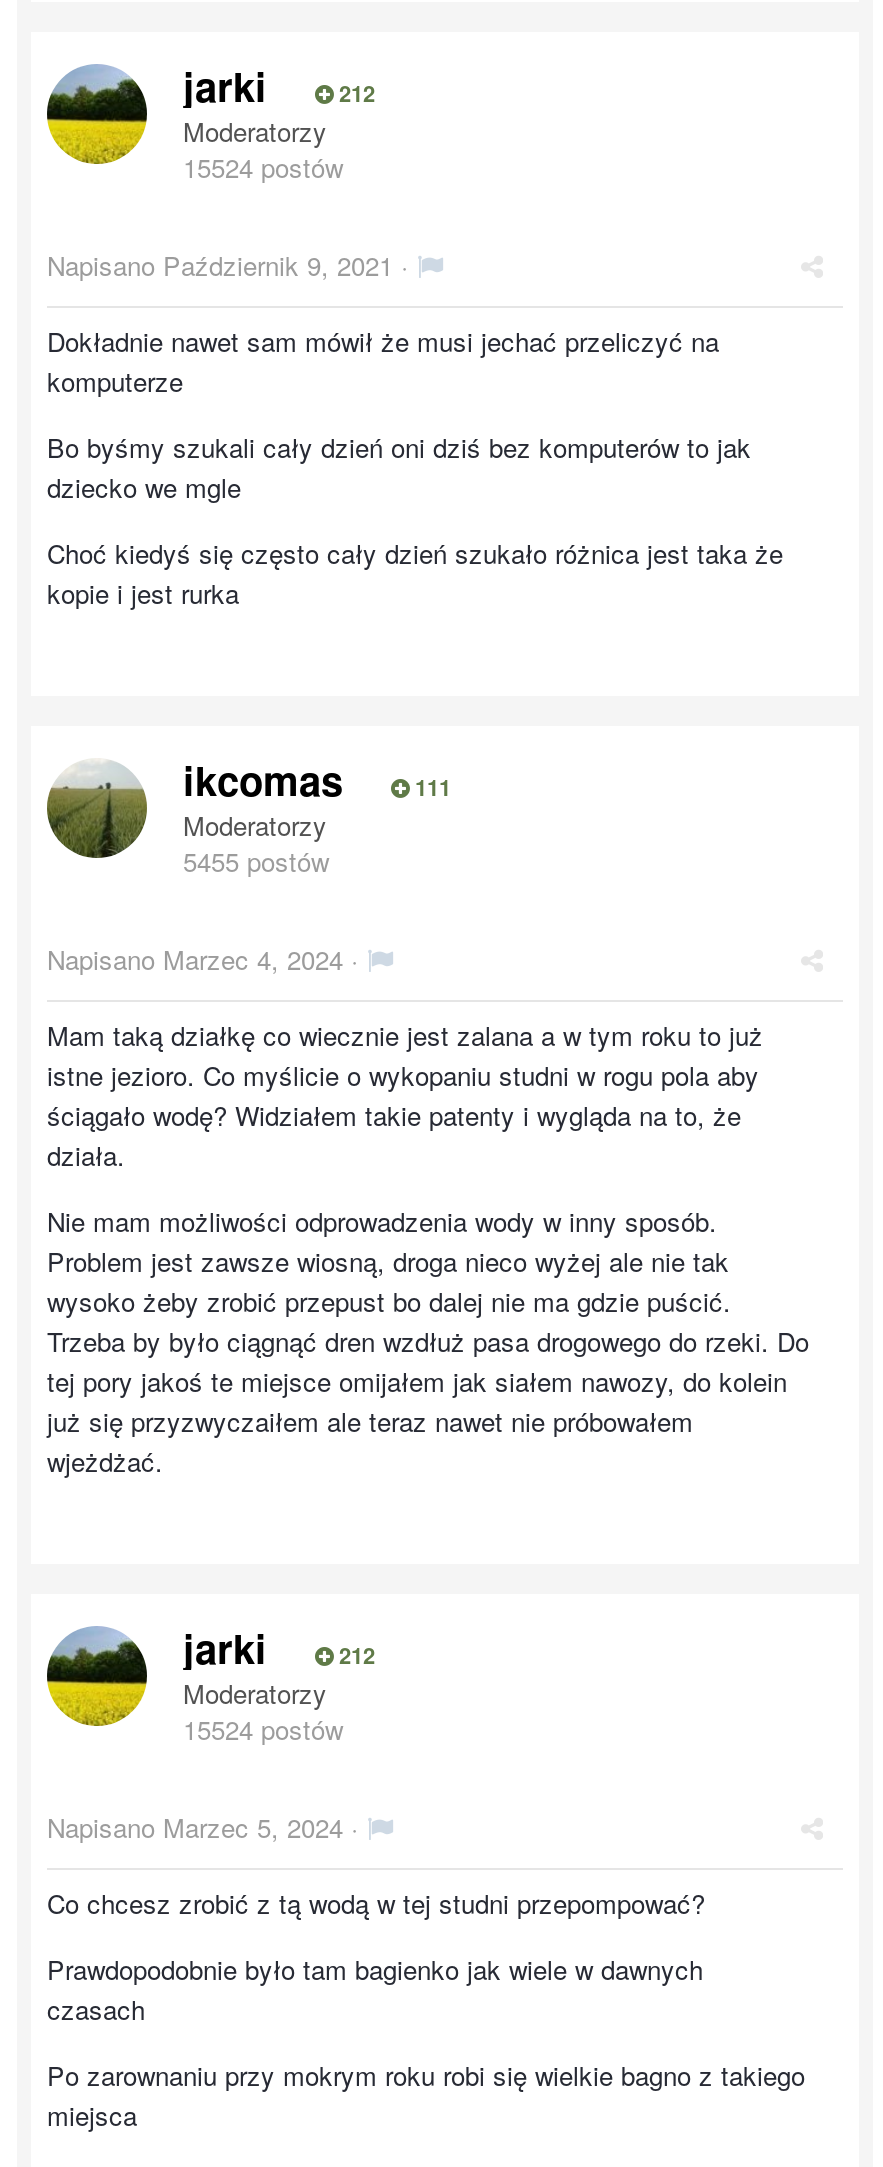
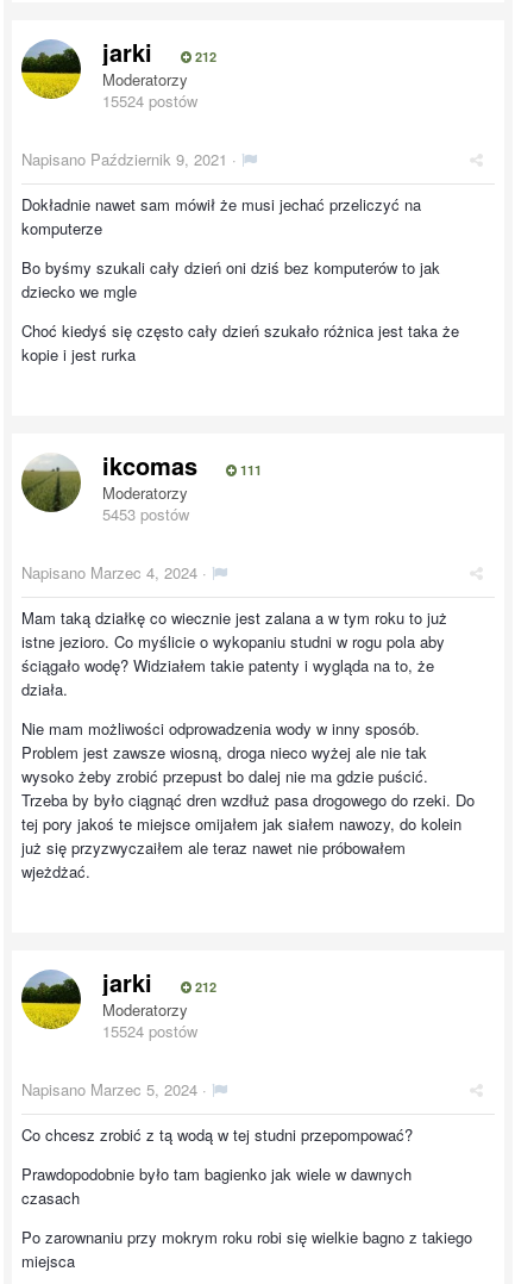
- 5455 postów
+ 5453 postów
